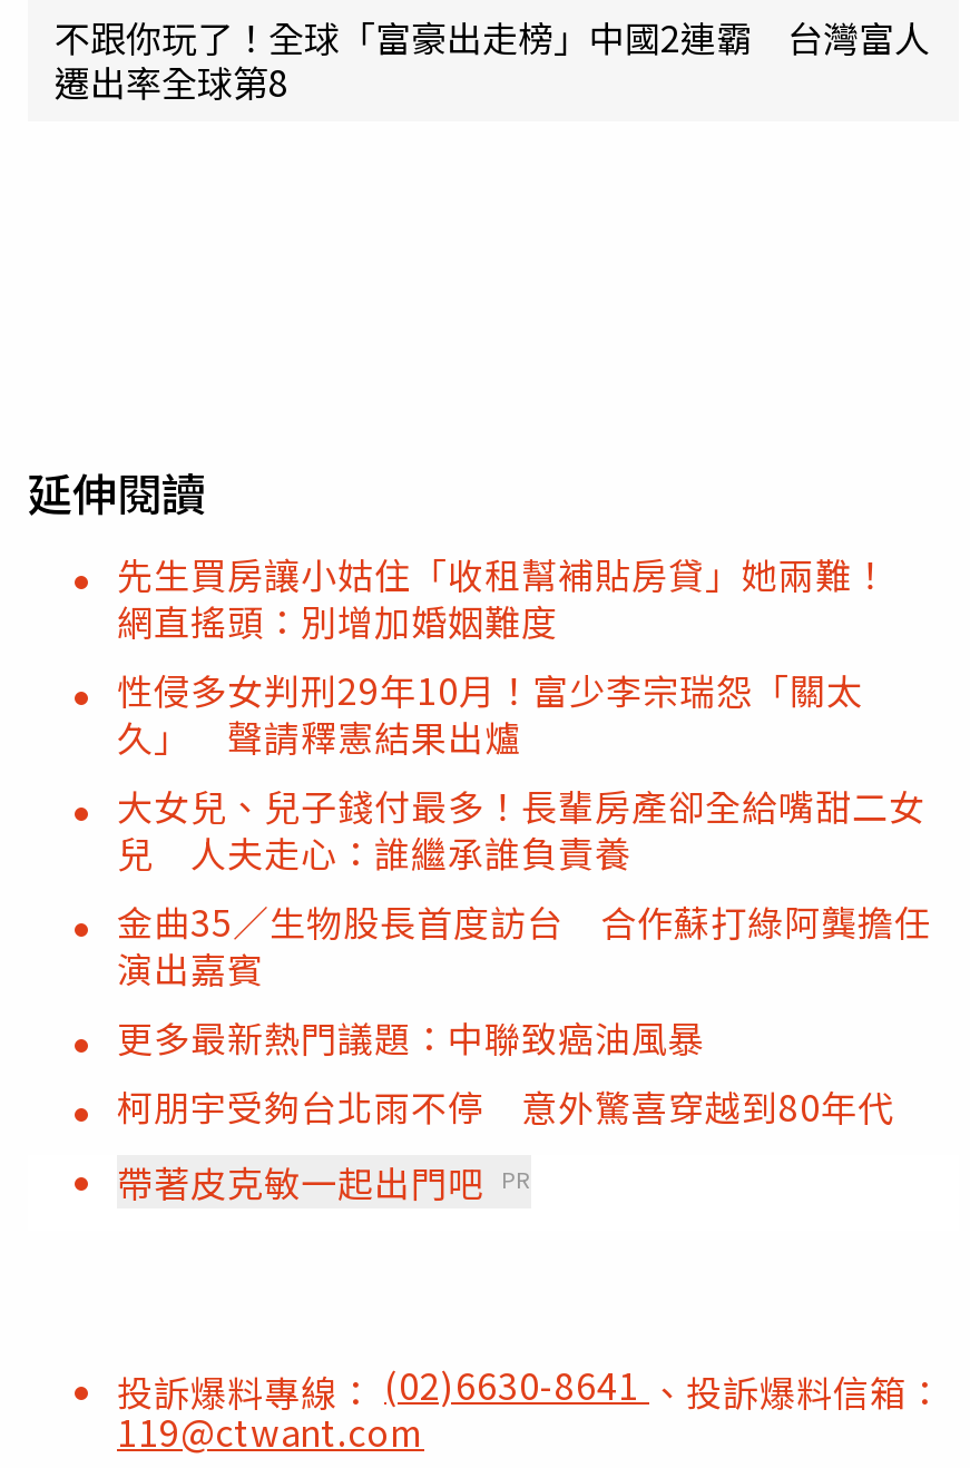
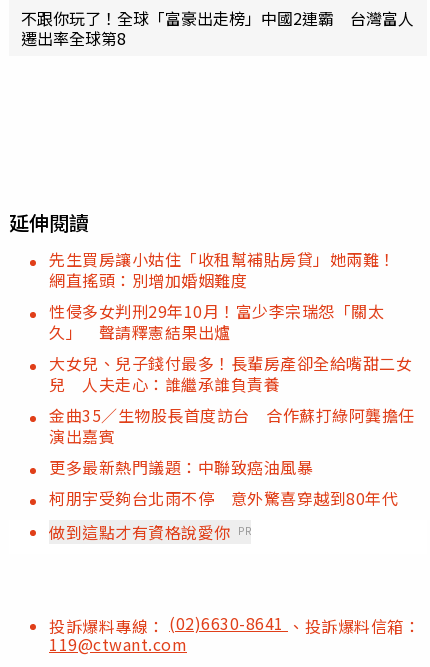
- 帶著皮克敏一起出門吧 PR
+ 做到這點才有資格說愛你 PR
